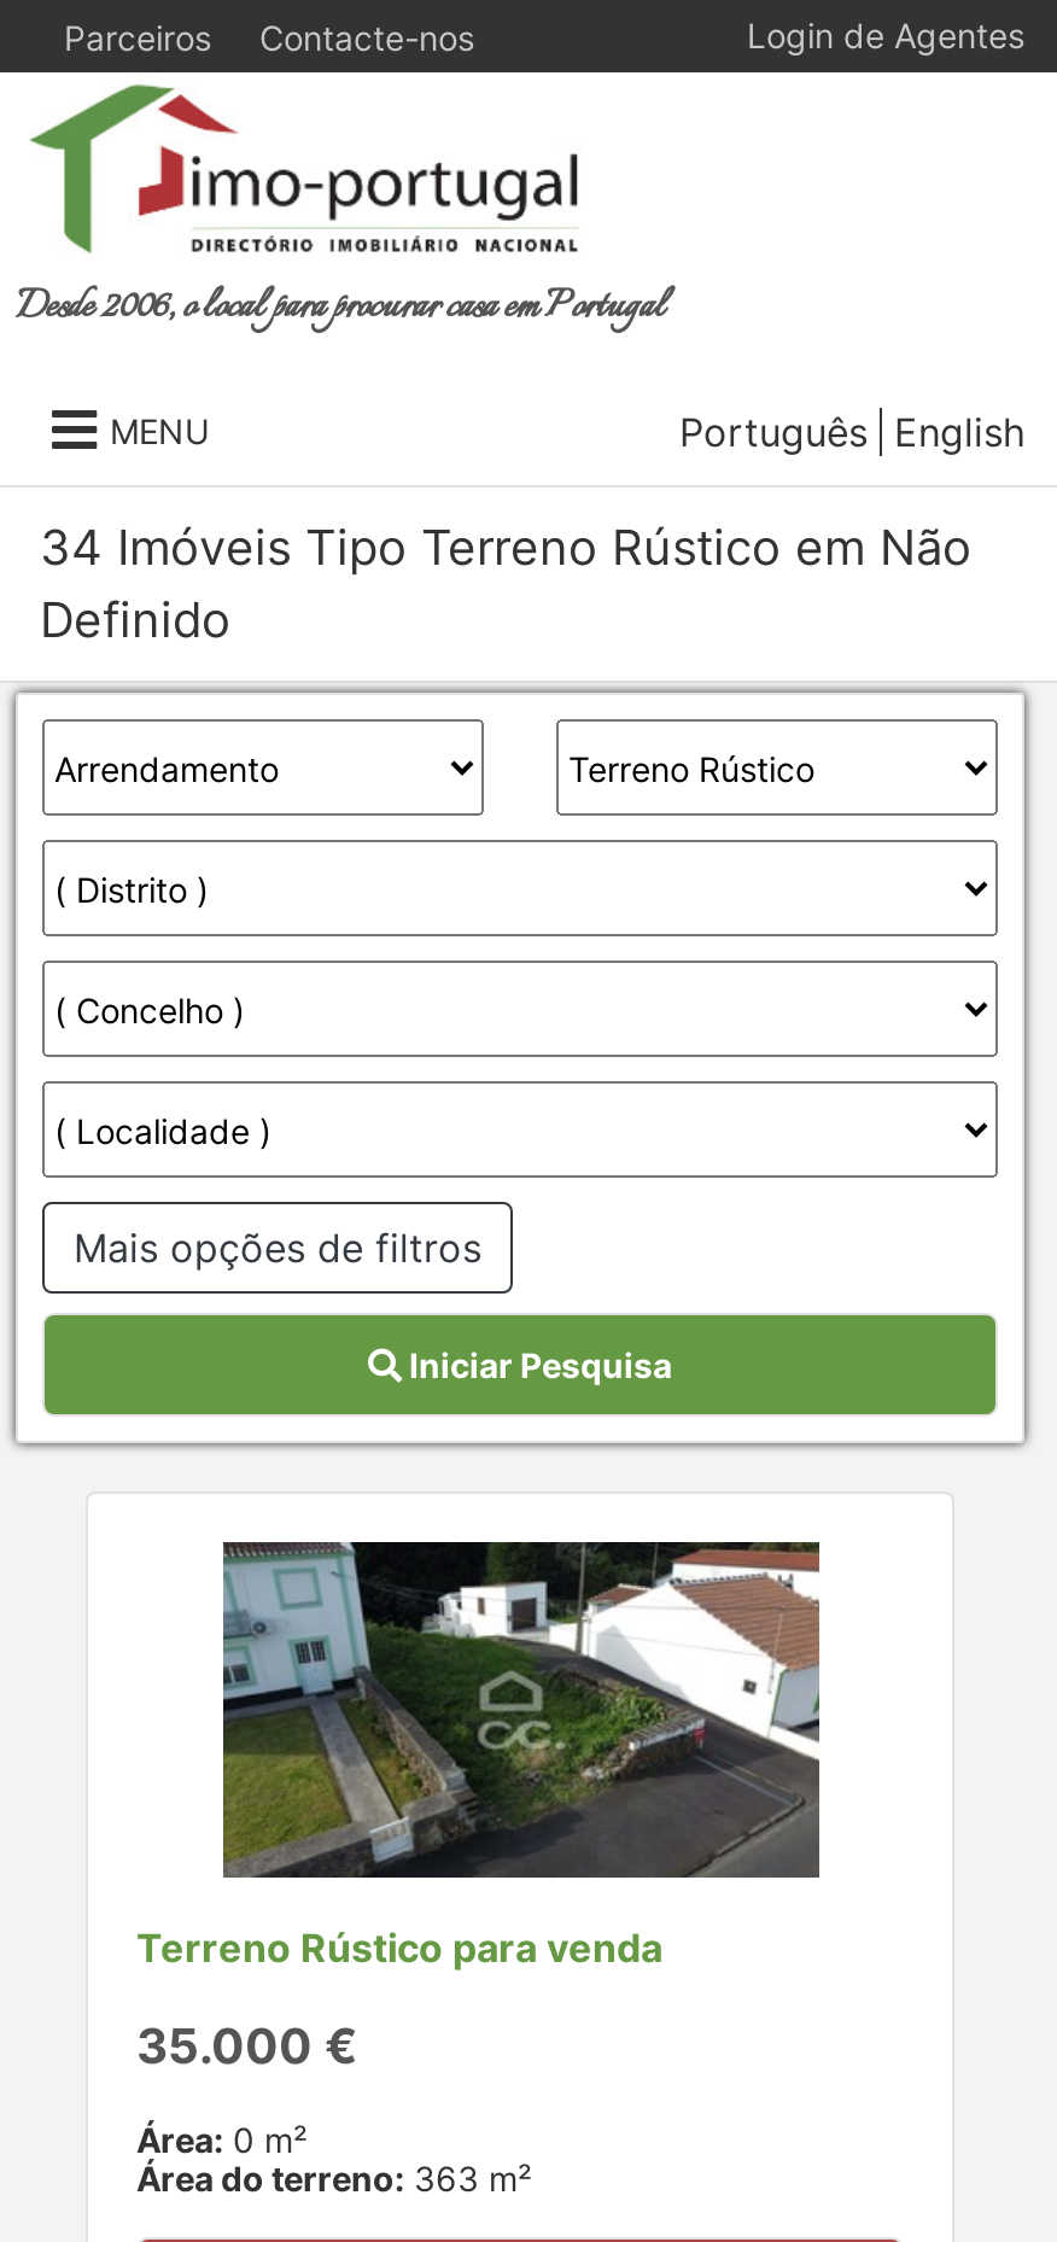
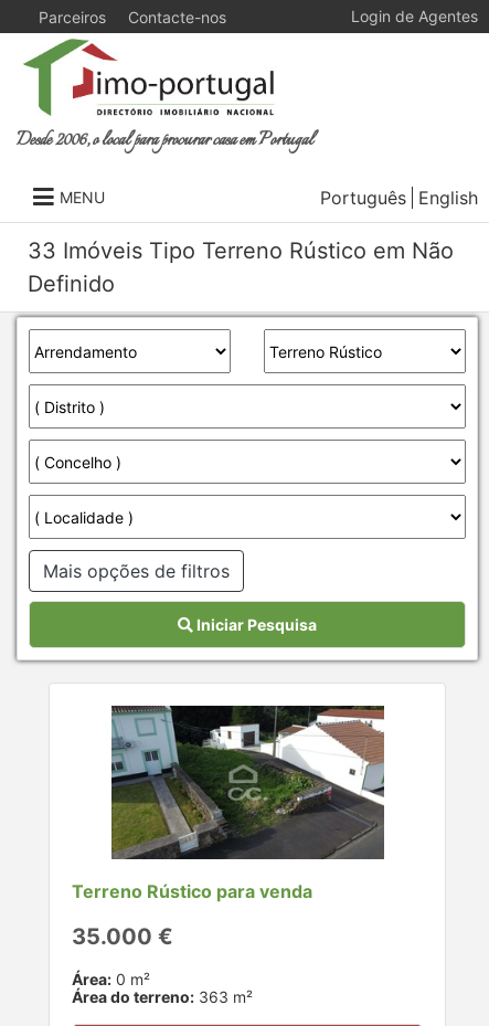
- 34 Imóveis Tipo Terreno Rústico em Não
+ 33 Imóveis Tipo Terreno Rústico em Não
